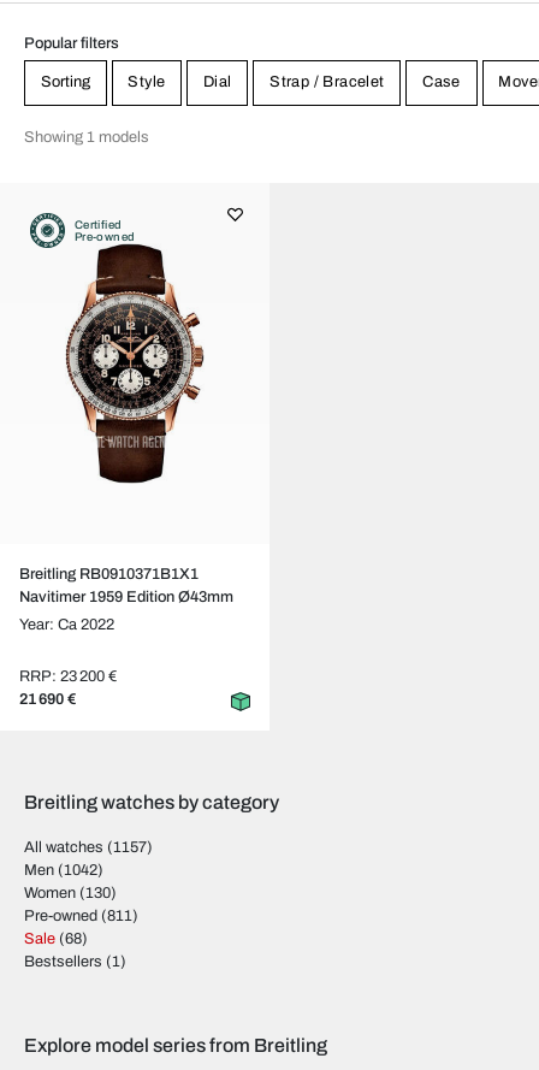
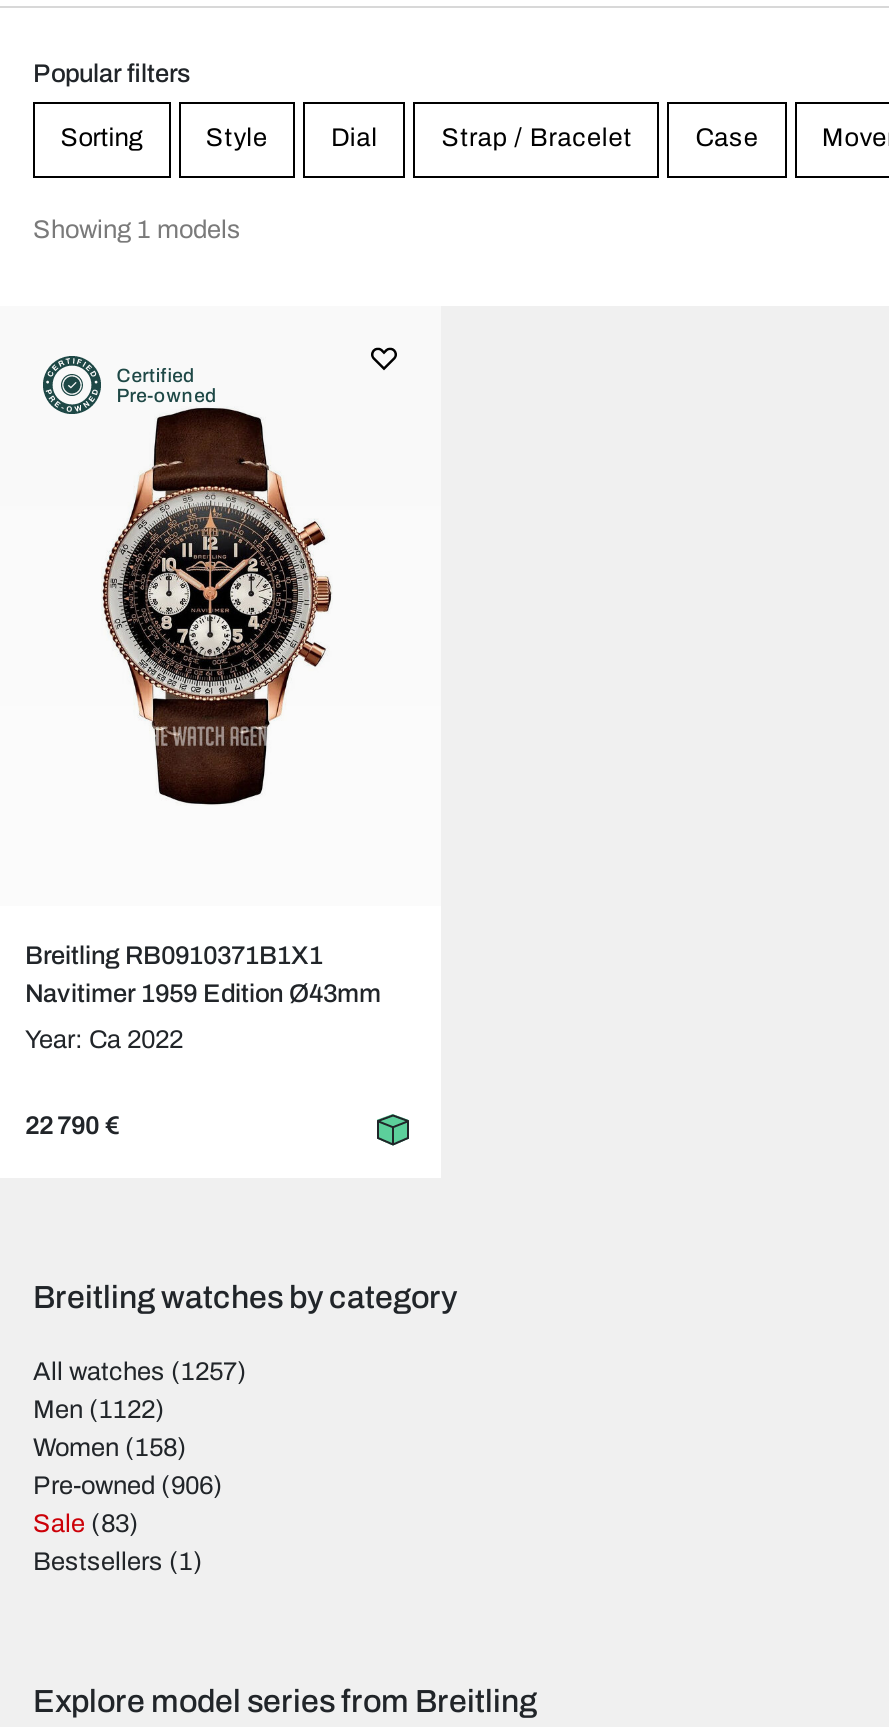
- RRP: 23 200 €
- 21 690 €
+ 22 790 €

- All watches (1157)
+ All watches (1257)

- Men (1042)
+ Men (1122)

- Women (130)
+ Women (158)

- Pre-owned (811)
+ Pre-owned (906)

- Sale (68)
+ Sale (83)
